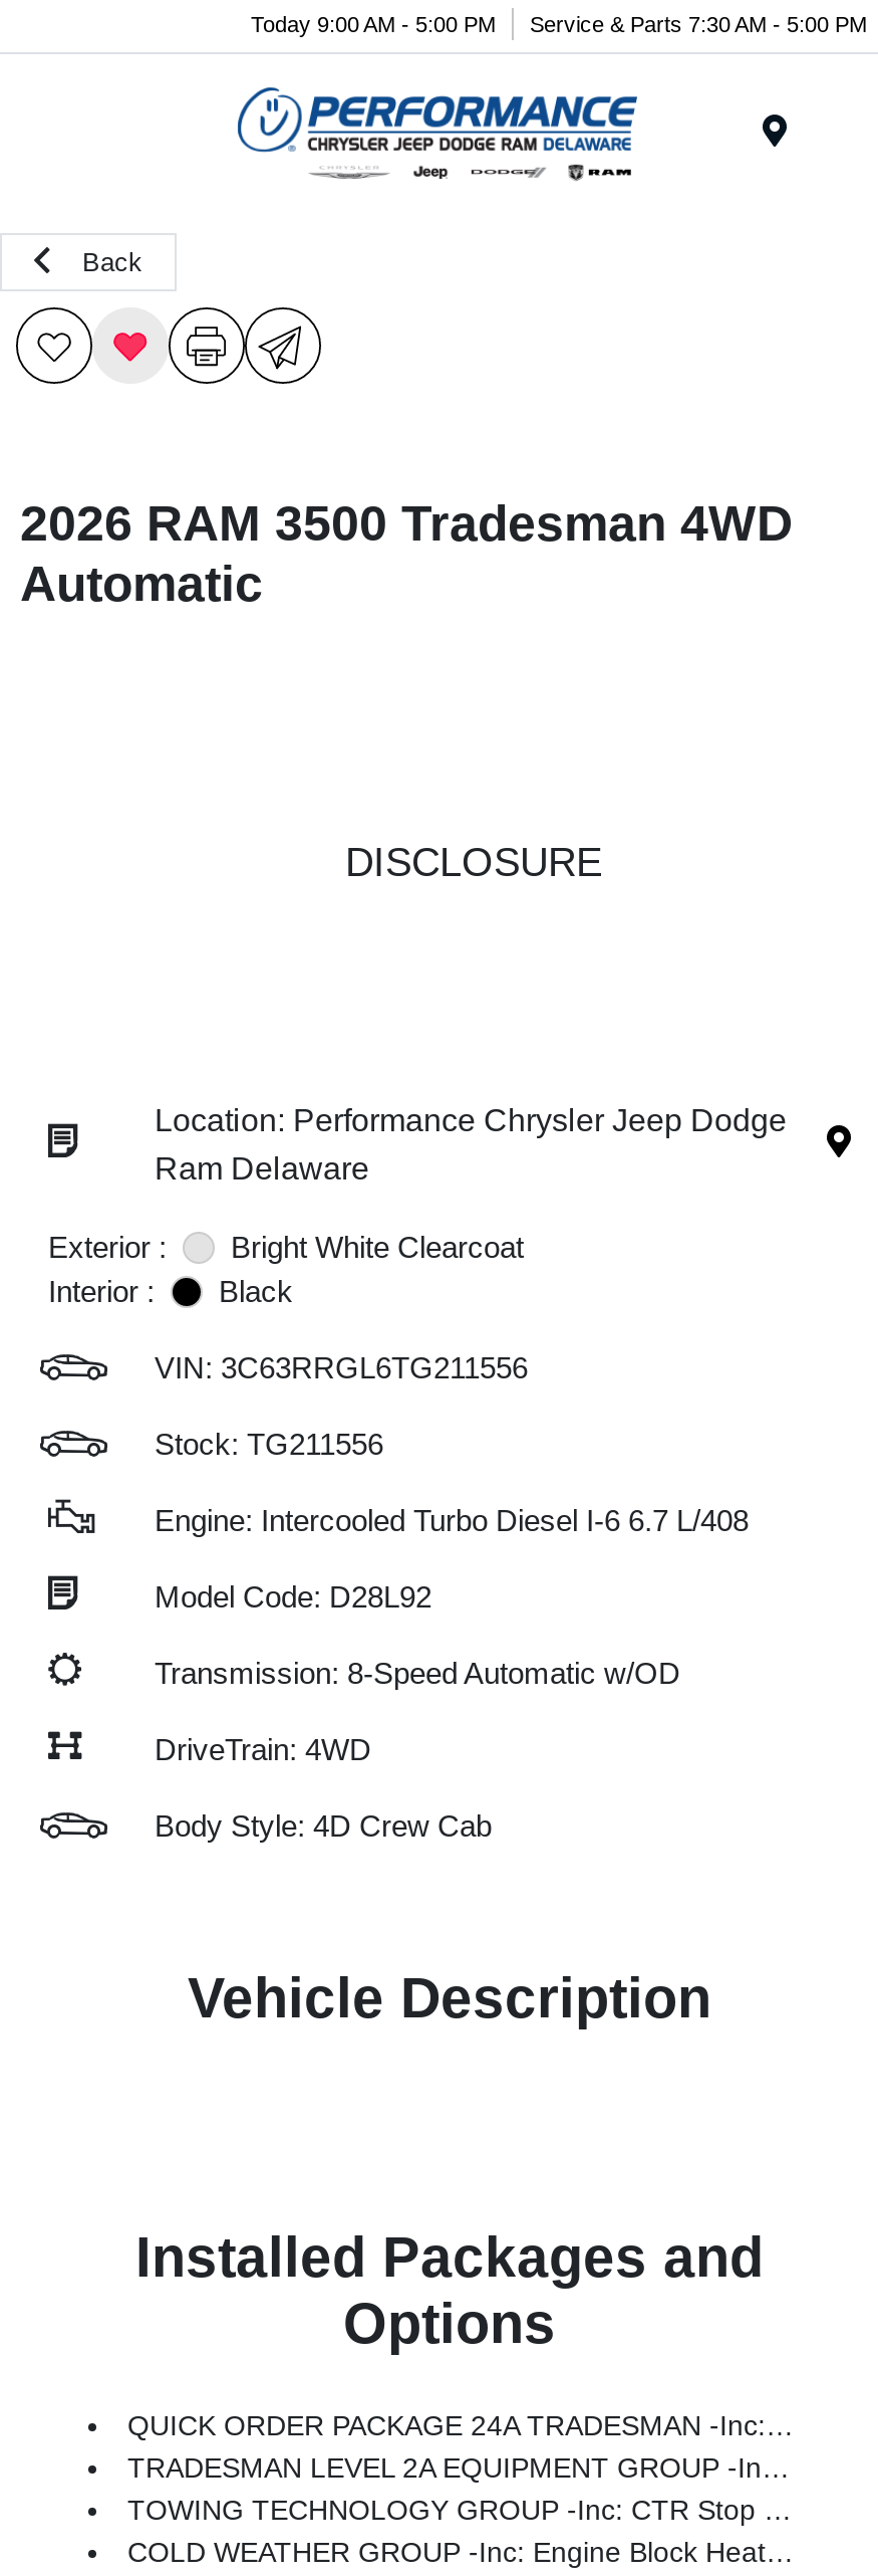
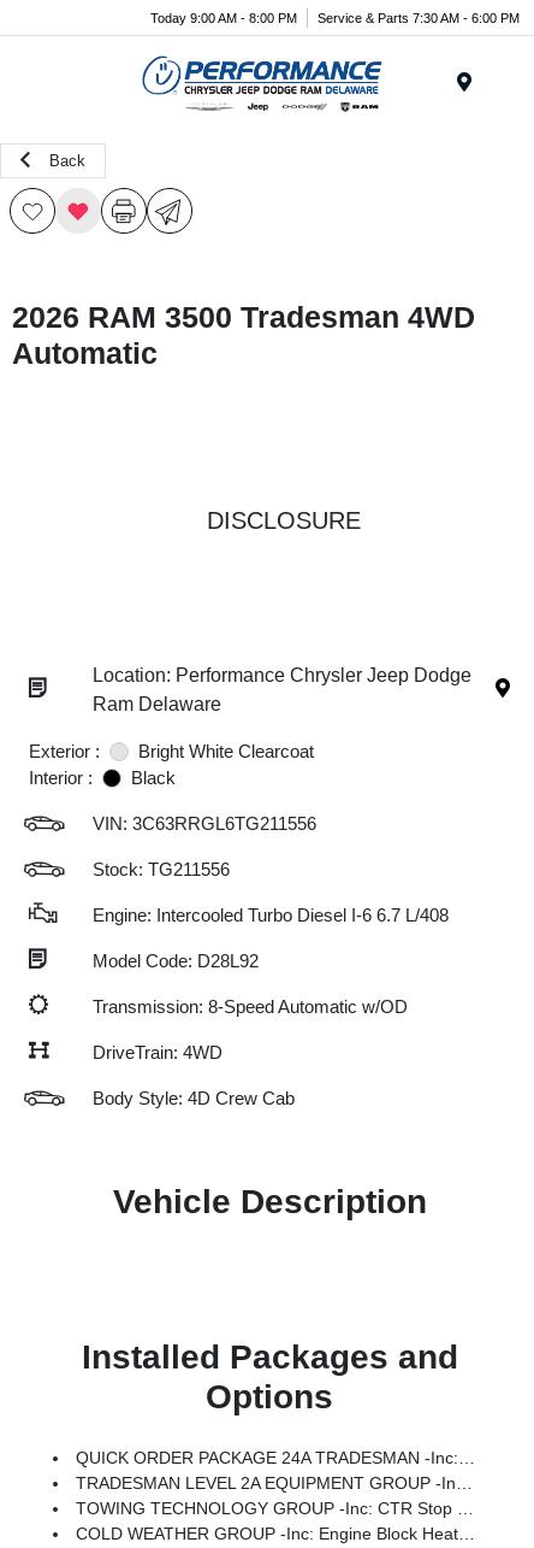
- Today 9:00 AM - 5:00 PM
+ Today 9:00 AM - 8:00 PM

- Service & Parts 7:30 AM - 5:00 PM
+ Service & Parts 7:30 AM - 6:00 PM
